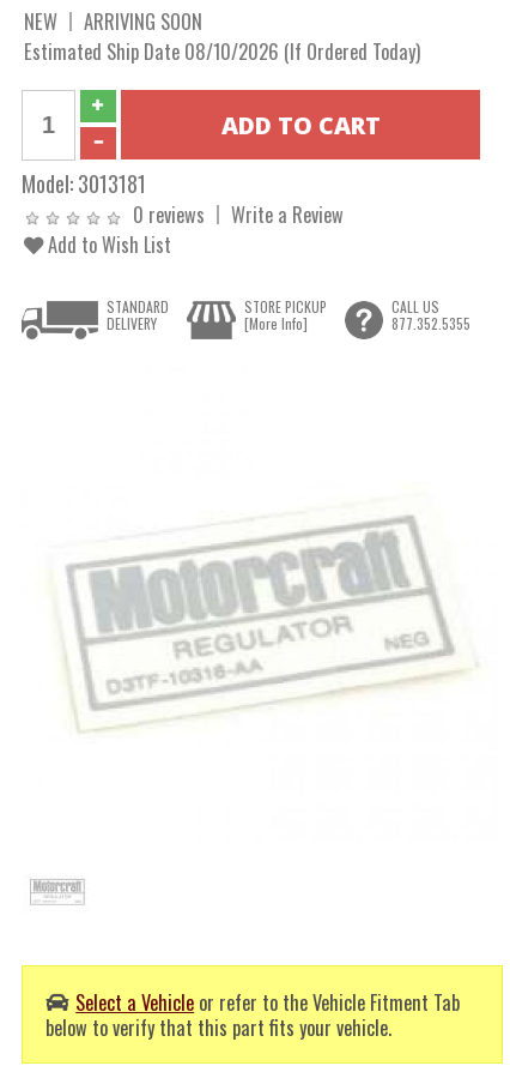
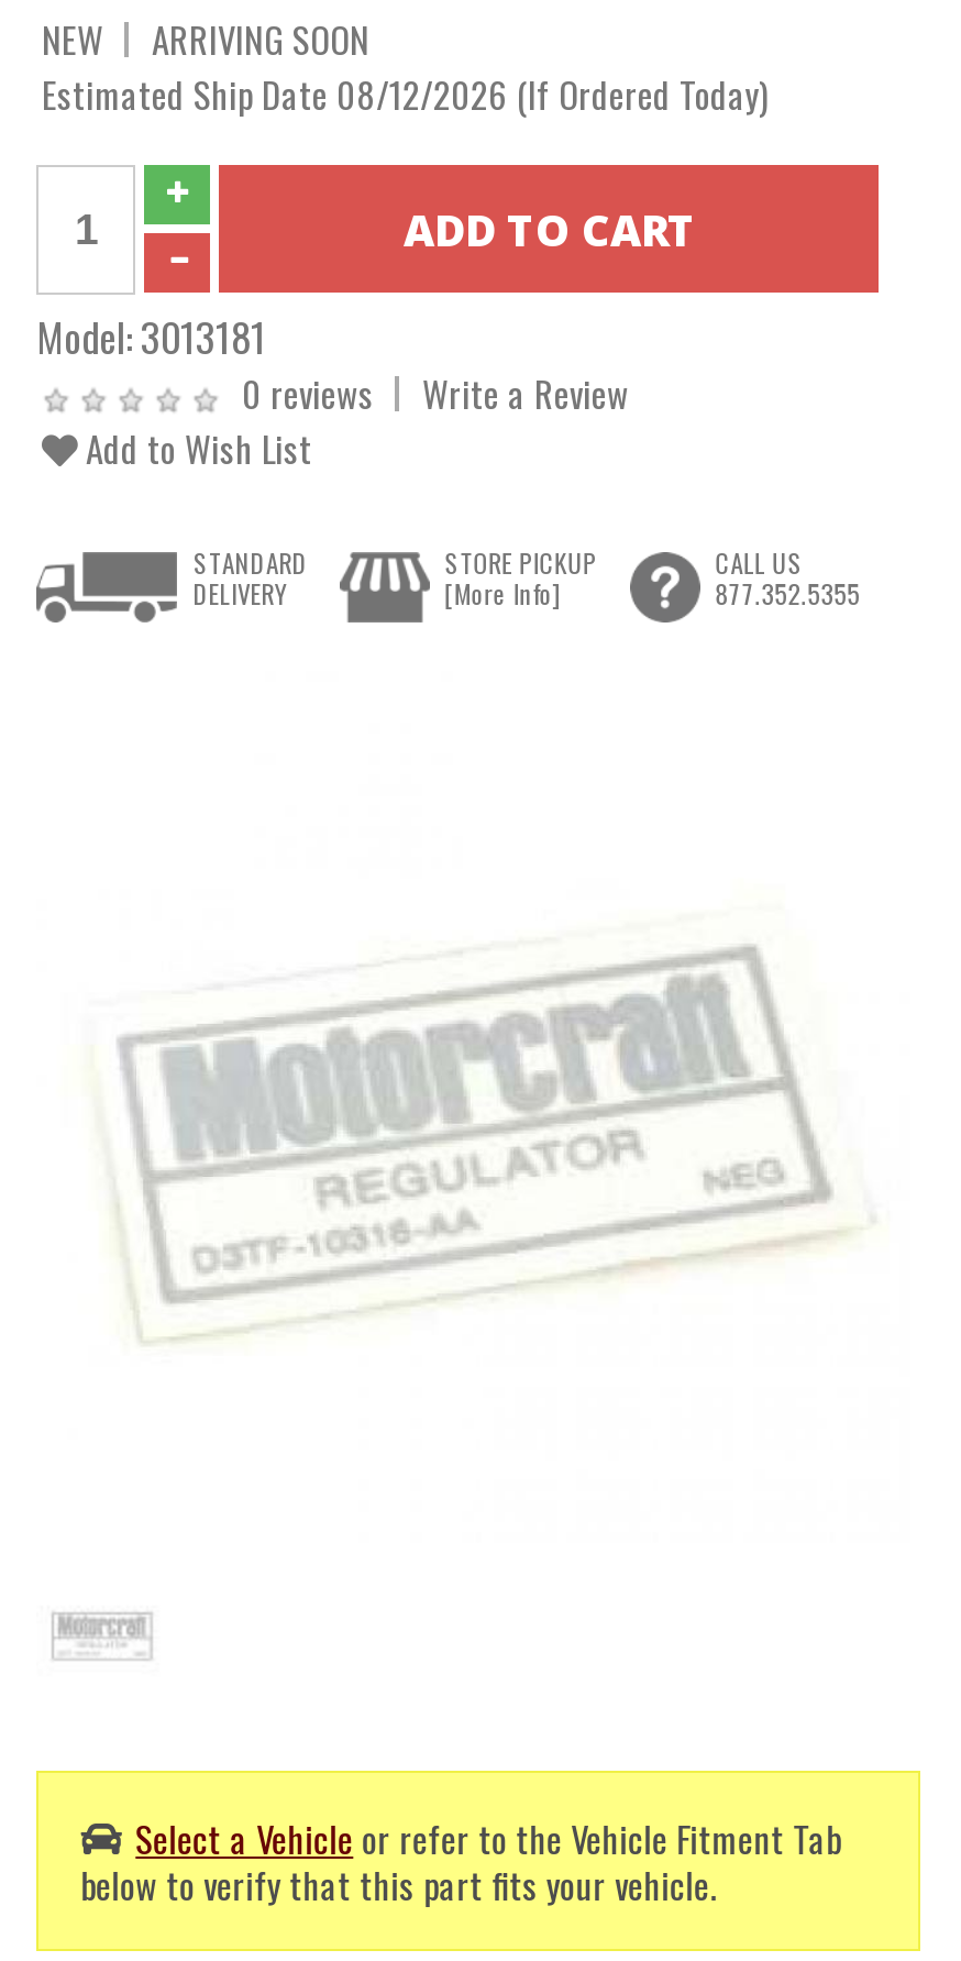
- Estimated Ship Date 08/10/2026 (If Ordered Today)
+ Estimated Ship Date 08/12/2026 (If Ordered Today)
